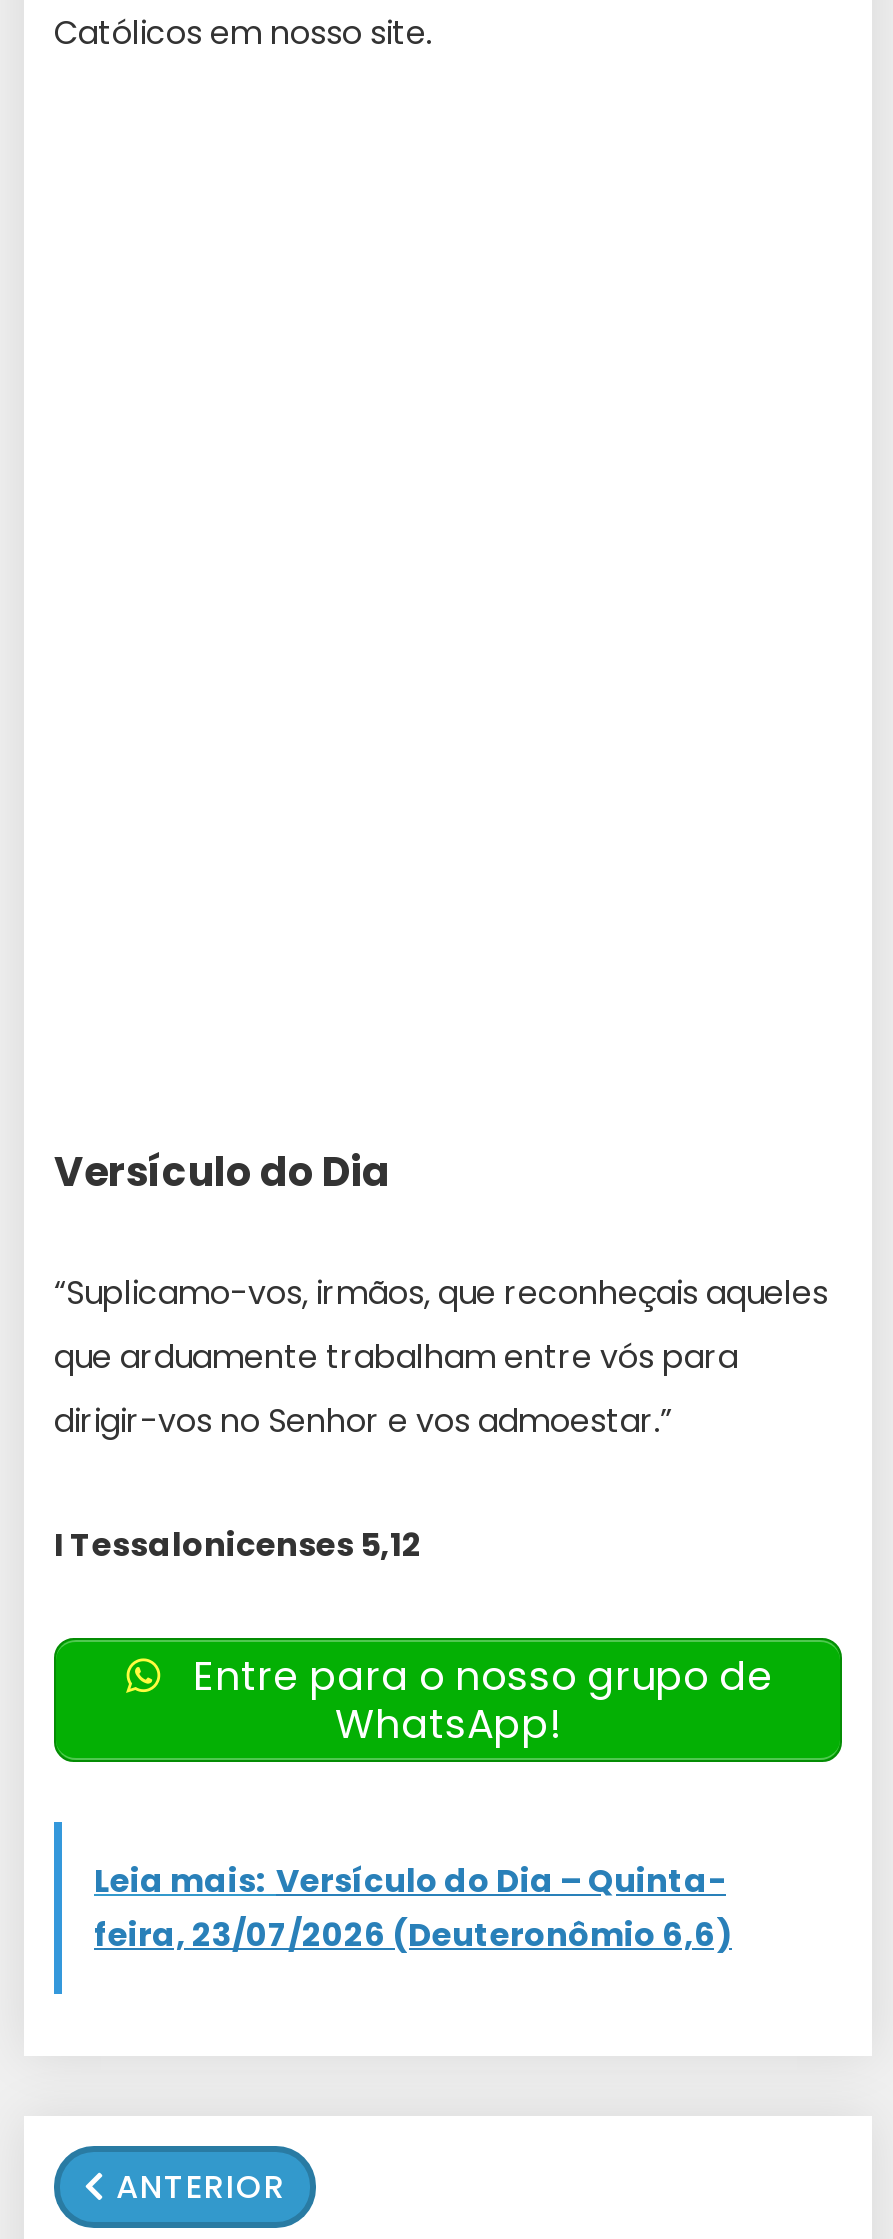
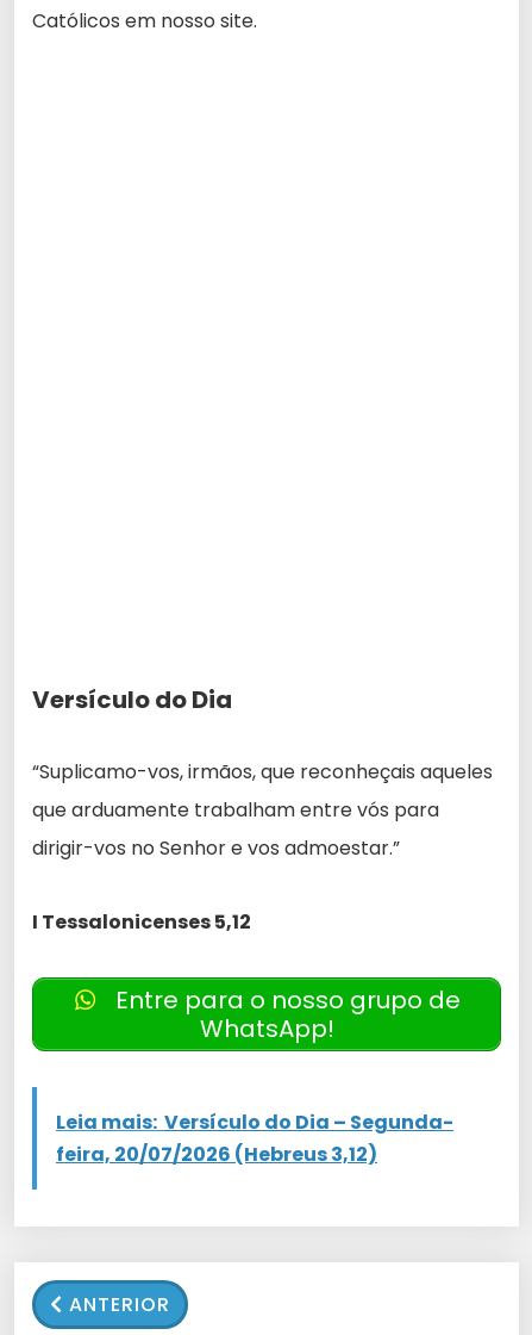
- Leia mais: Versículo do Dia – Quinta-
+ Leia mais: Versículo do Dia – Segunda-

- feira, 23/07/2026 (Deuteronômio 6,6)
+ feira, 20/07/2026 (Hebreus 3,12)
